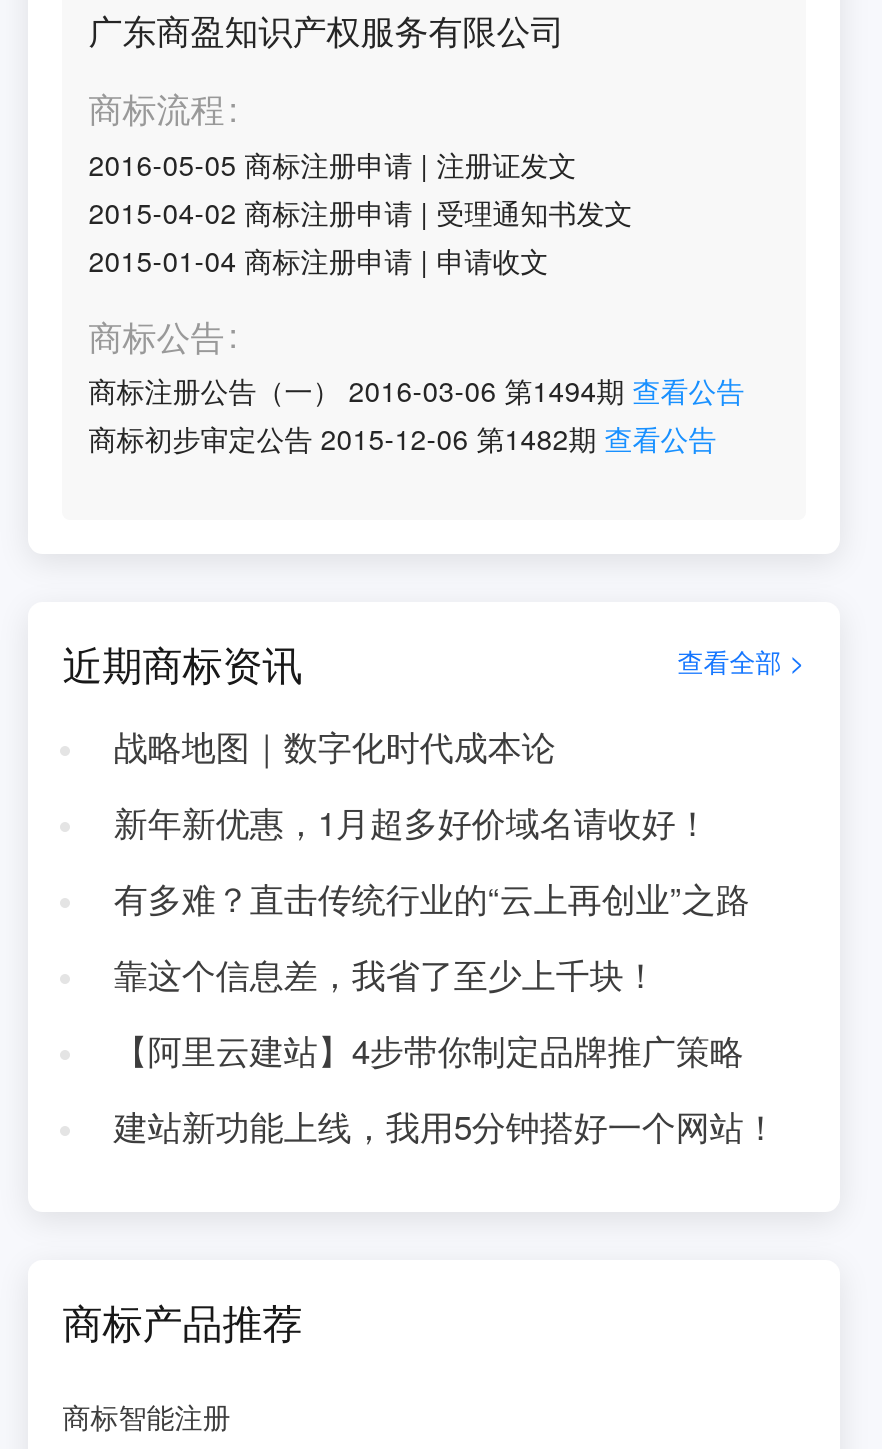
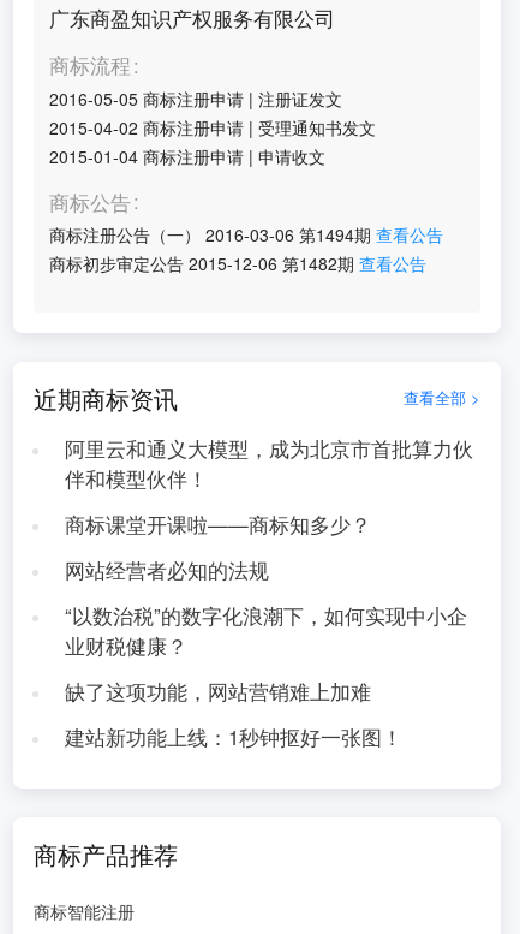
- 战略地图｜数字化时代成本论
+ 阿里云和通义大模型，成为北京市首批算力伙
+ 伴和模型伙伴！

- 新年新优惠，1月超多好价域名请收好！
+ 商标课堂开课啦——商标知多少？

- 有多难？直击传统行业的“云上再创业”之路
+ 网站经营者必知的法规

- 靠这个信息差，我省了至少上千块！
+ “以数治税”的数字化浪潮下，如何实现中小企
+ 业财税健康？

- 【阿里云建站】4步带你制定品牌推广策略
+ 缺了这项功能，网站营销难上加难

- 建站新功能上线，我用5分钟搭好一个网站！
+ 建站新功能上线：1秒钟抠好一张图！
